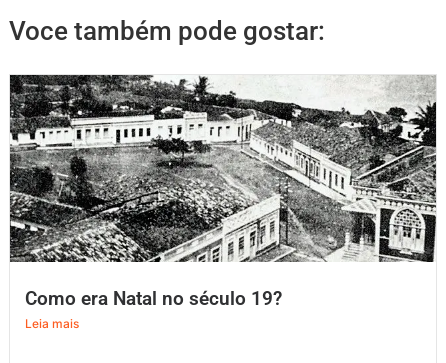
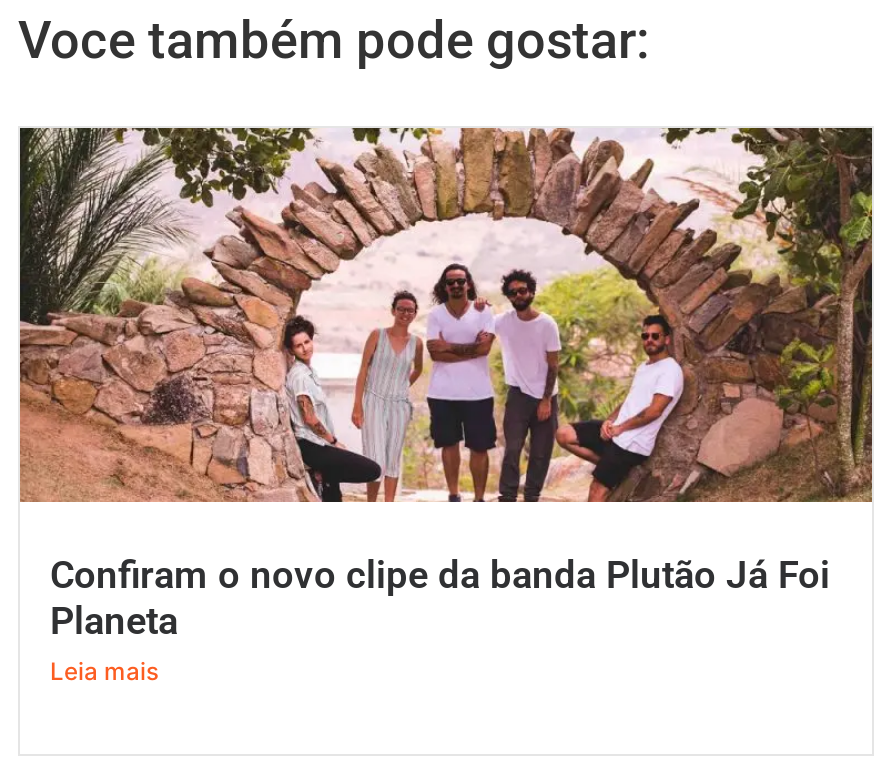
- [image]
- Como era Natal no século 19?
+ [image]
+ Confiram o novo clipe da banda Plutão Já Foi
+ Planeta
